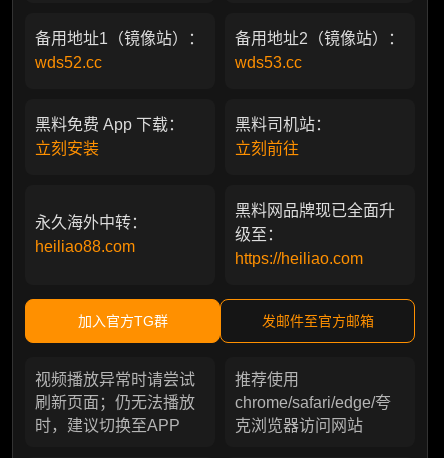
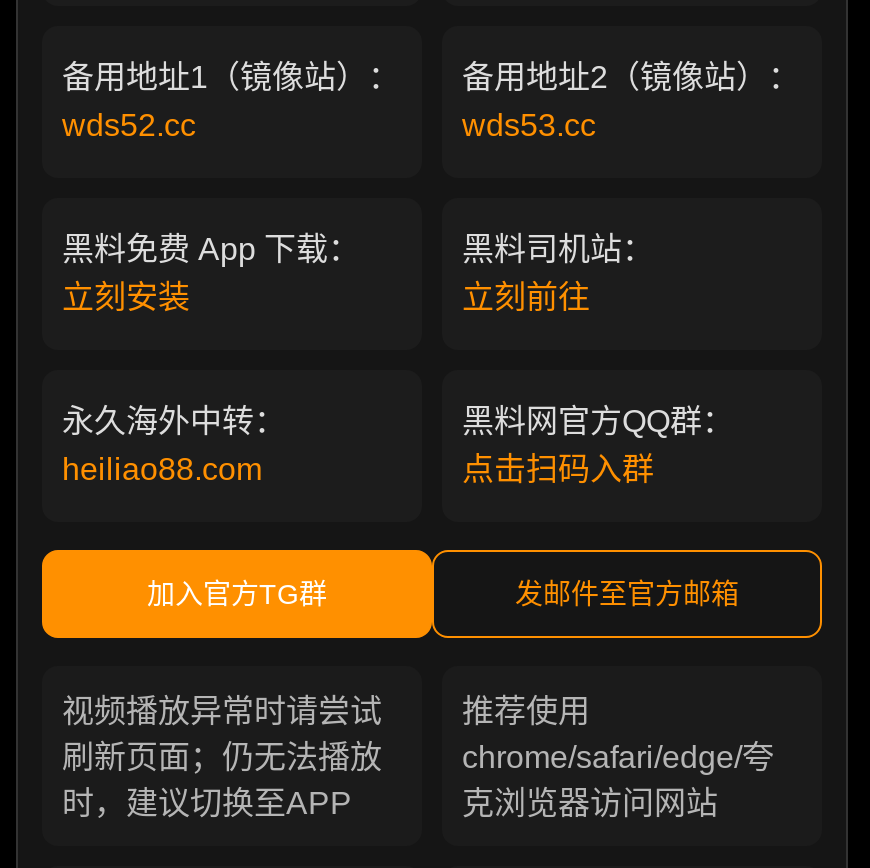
- 黑料网品牌现已全面升
- 级至：
- https://heiliao.com
+ 黑料网官方QQ群：
+ 点击扫码入群
